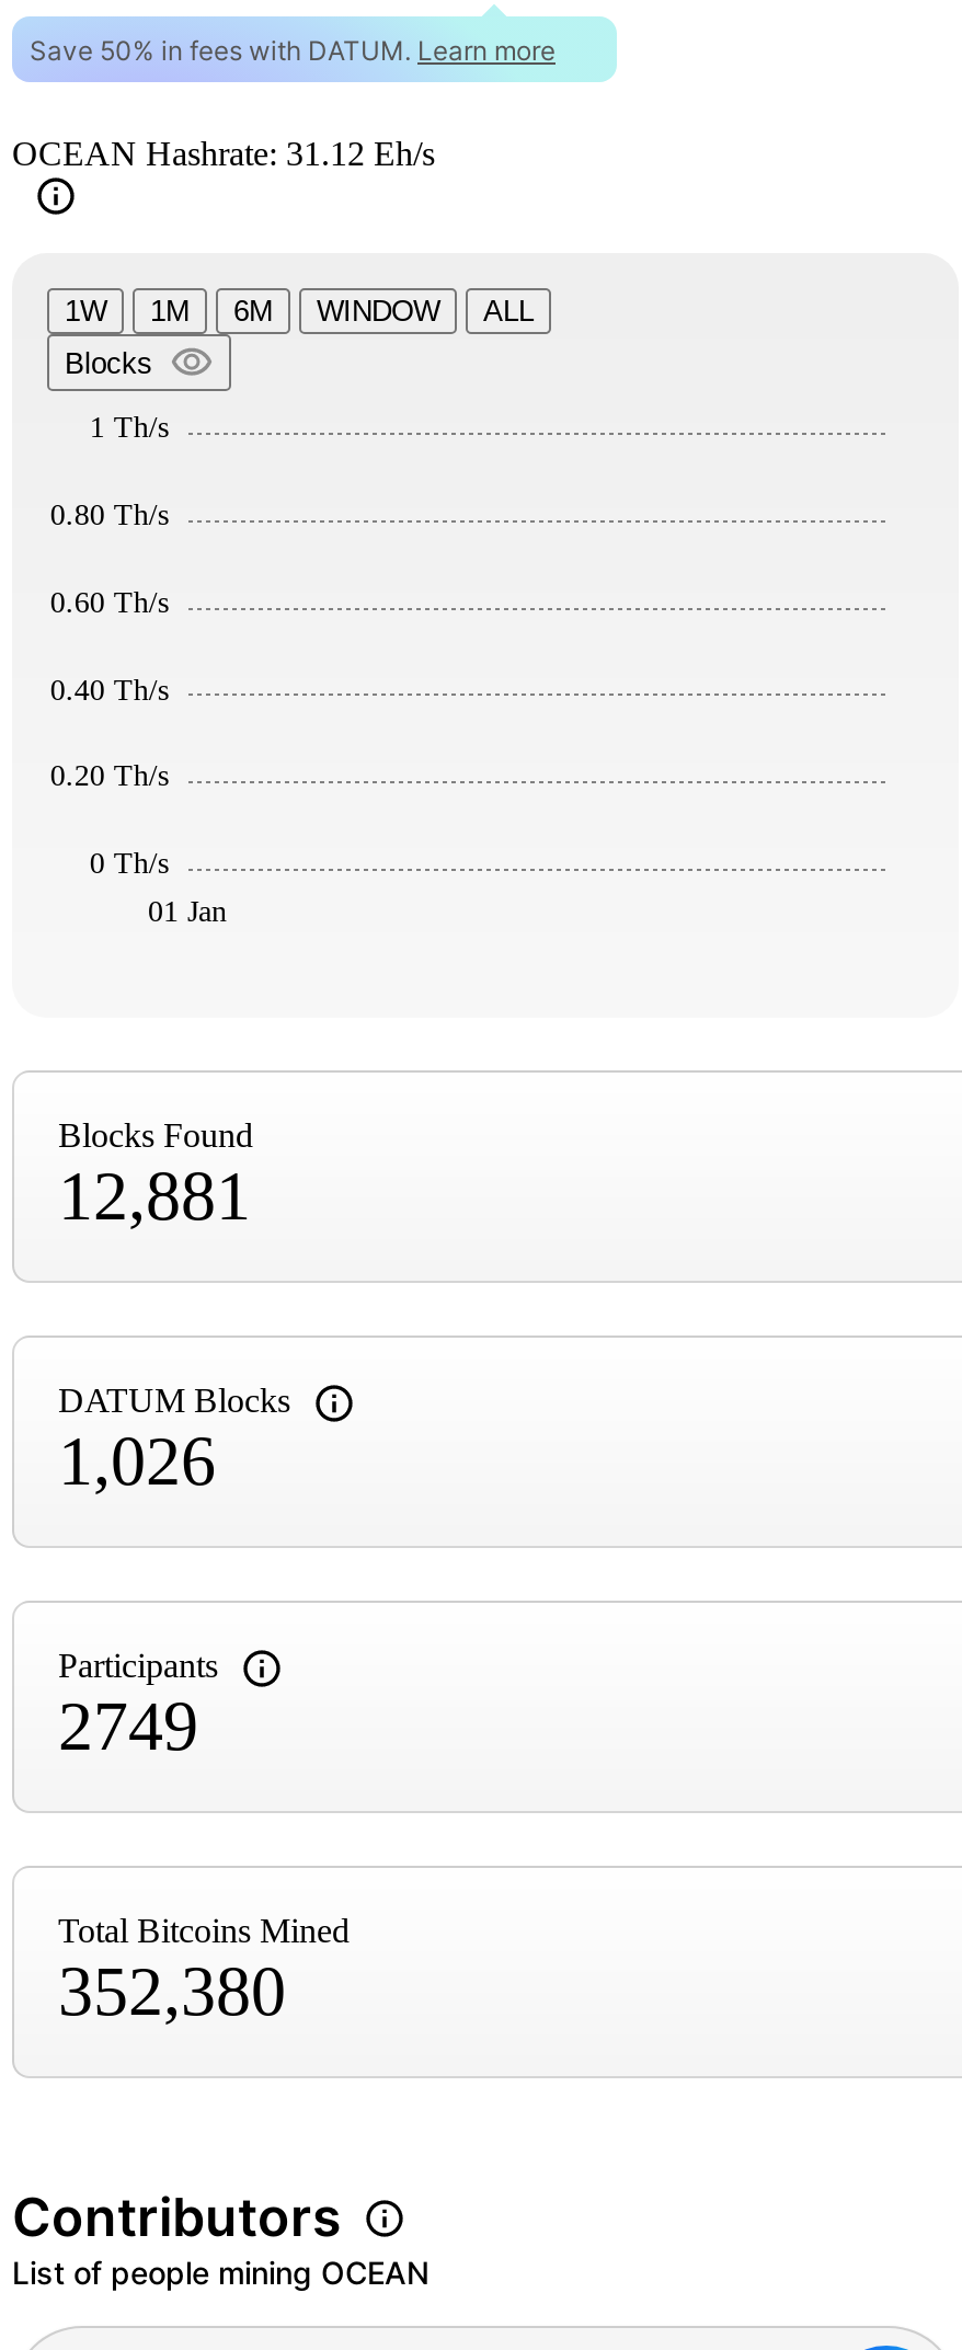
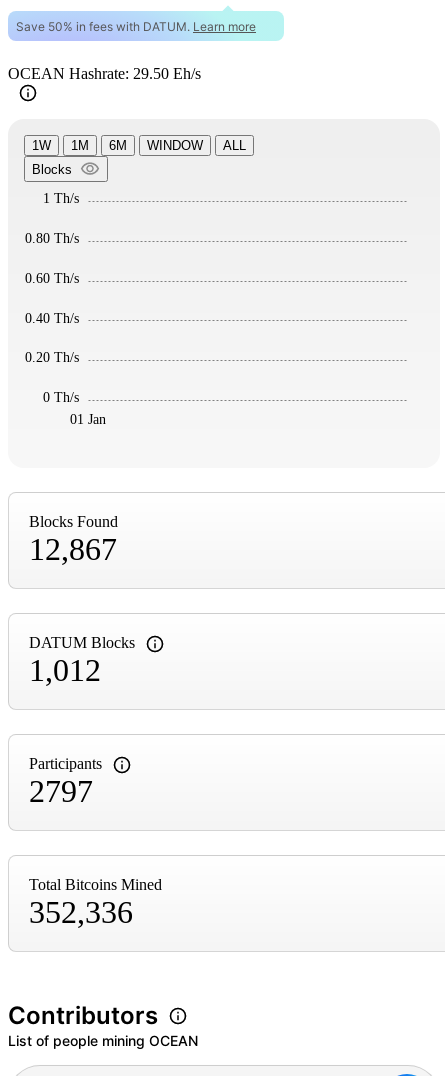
- OCEAN Hashrate: 31.12 Eh/s
+ OCEAN Hashrate: 29.50 Eh/s

- 12,881
+ 12,867

- 1,026
+ 1,012

- 2749
+ 2797

- 352,380
+ 352,336
